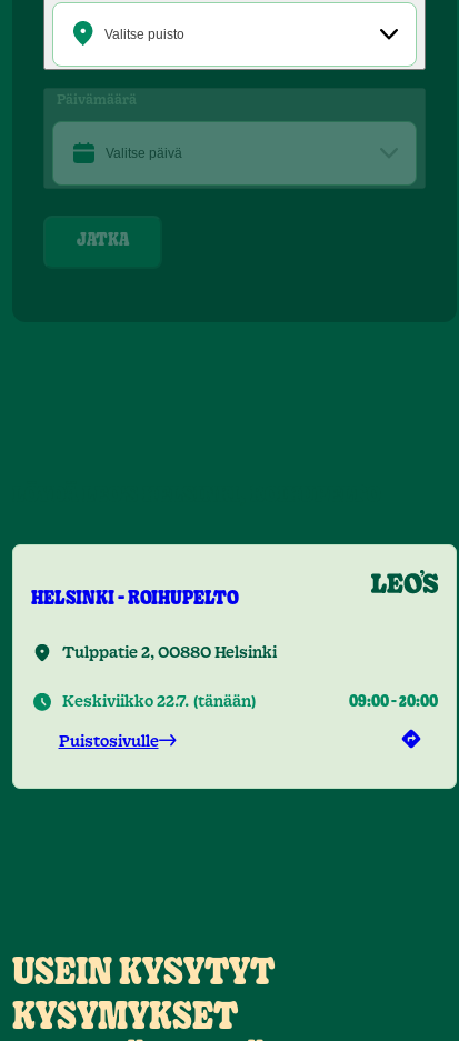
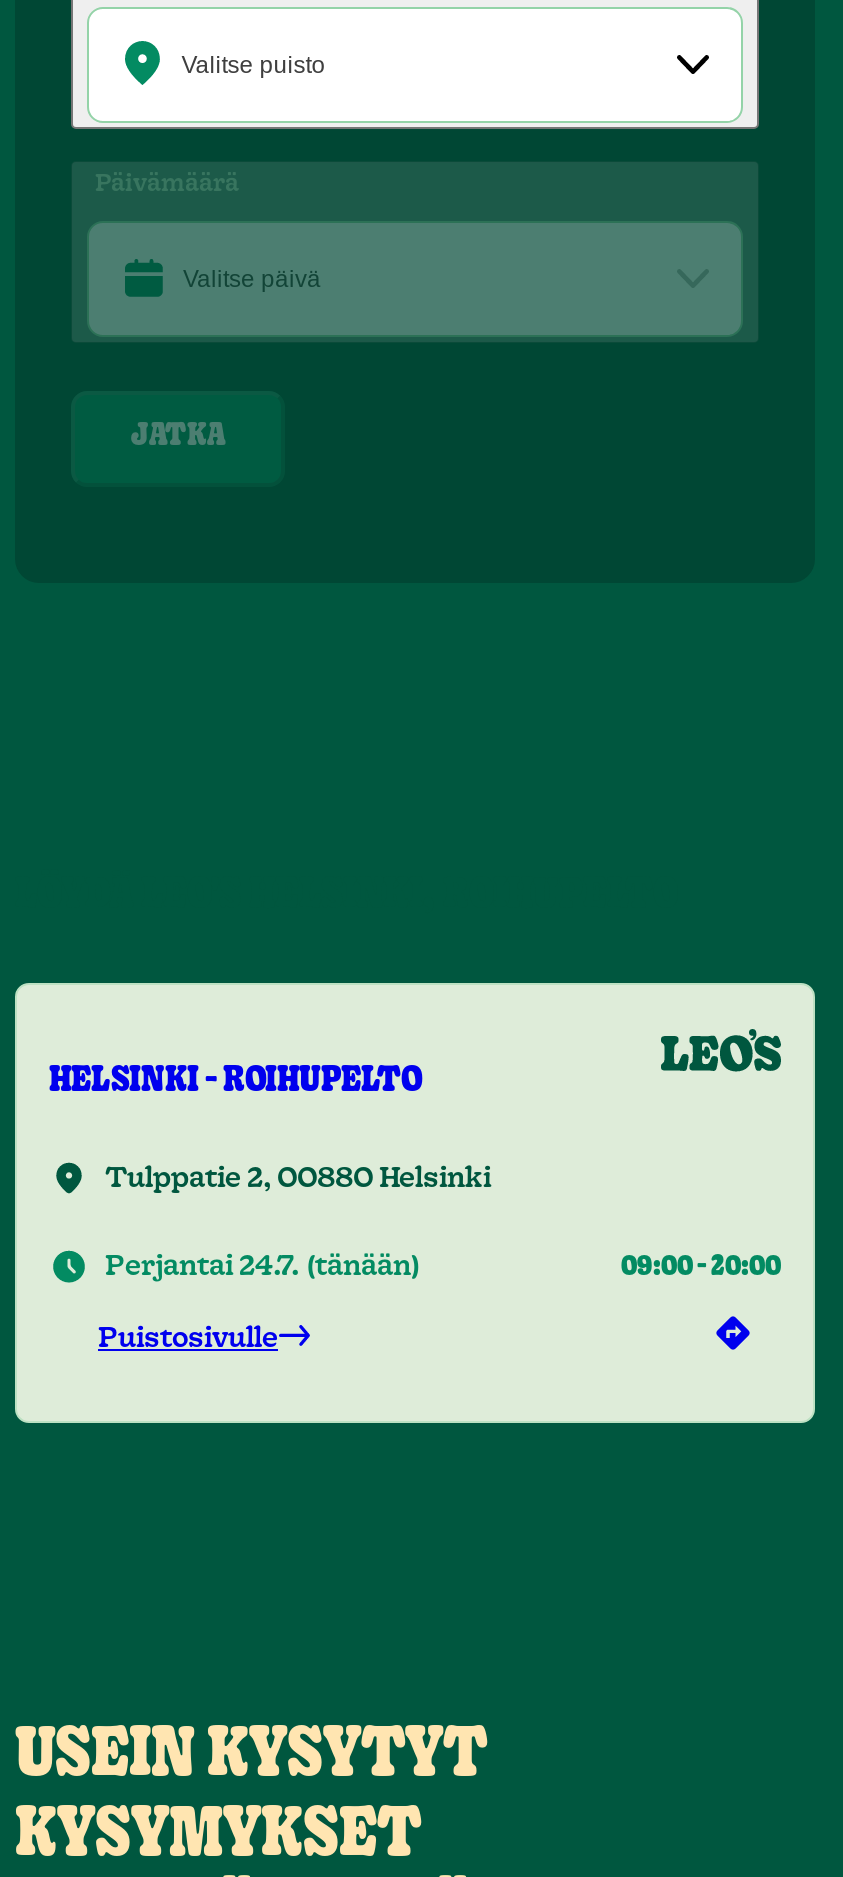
- Keskiviikko 22.7. (tänään)
+ Perjantai 24.7. (tänään)
